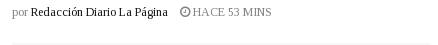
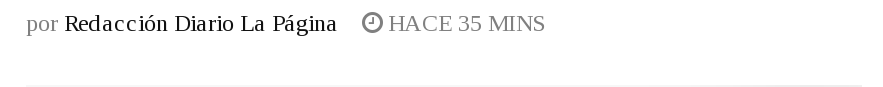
- por Redacción Diario La Página HACE 53 MINS
+ por Redacción Diario La Página HACE 35 MINS
